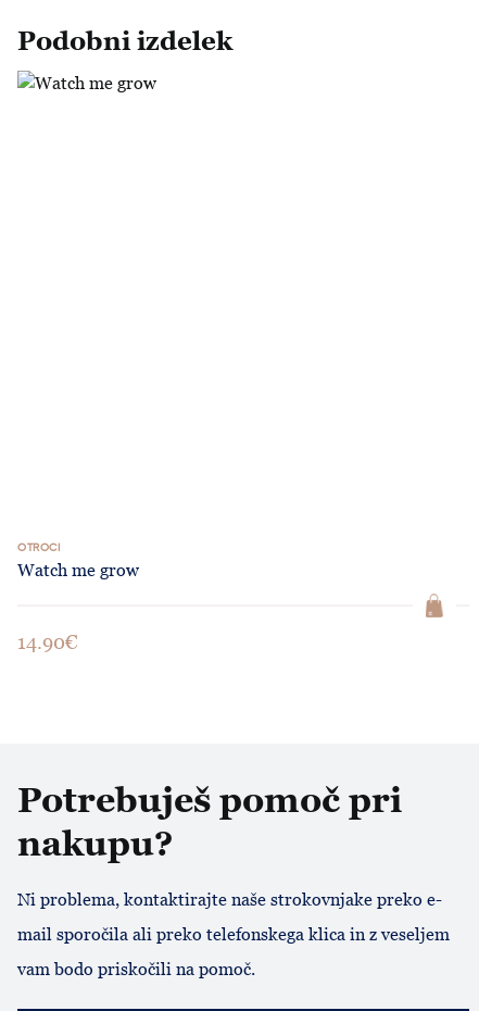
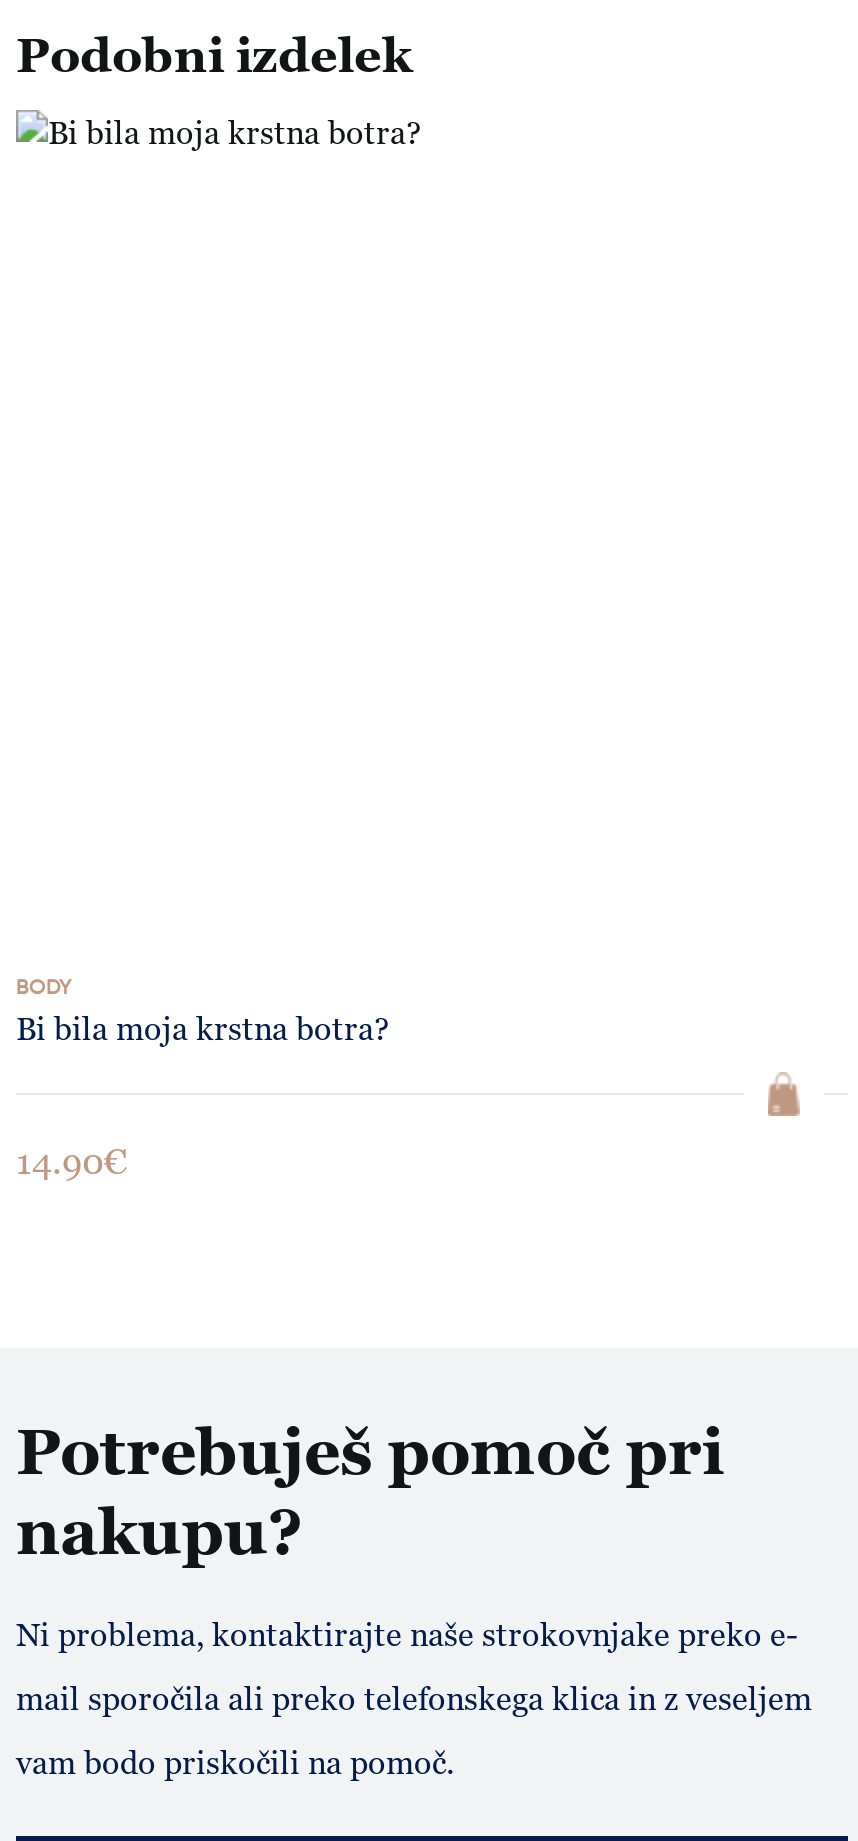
- Watch me grow
+ Bi bila moja krstna botra?

- OTROCI
- Watch me grow
+ BODY
+ Bi bila moja krstna botra?
